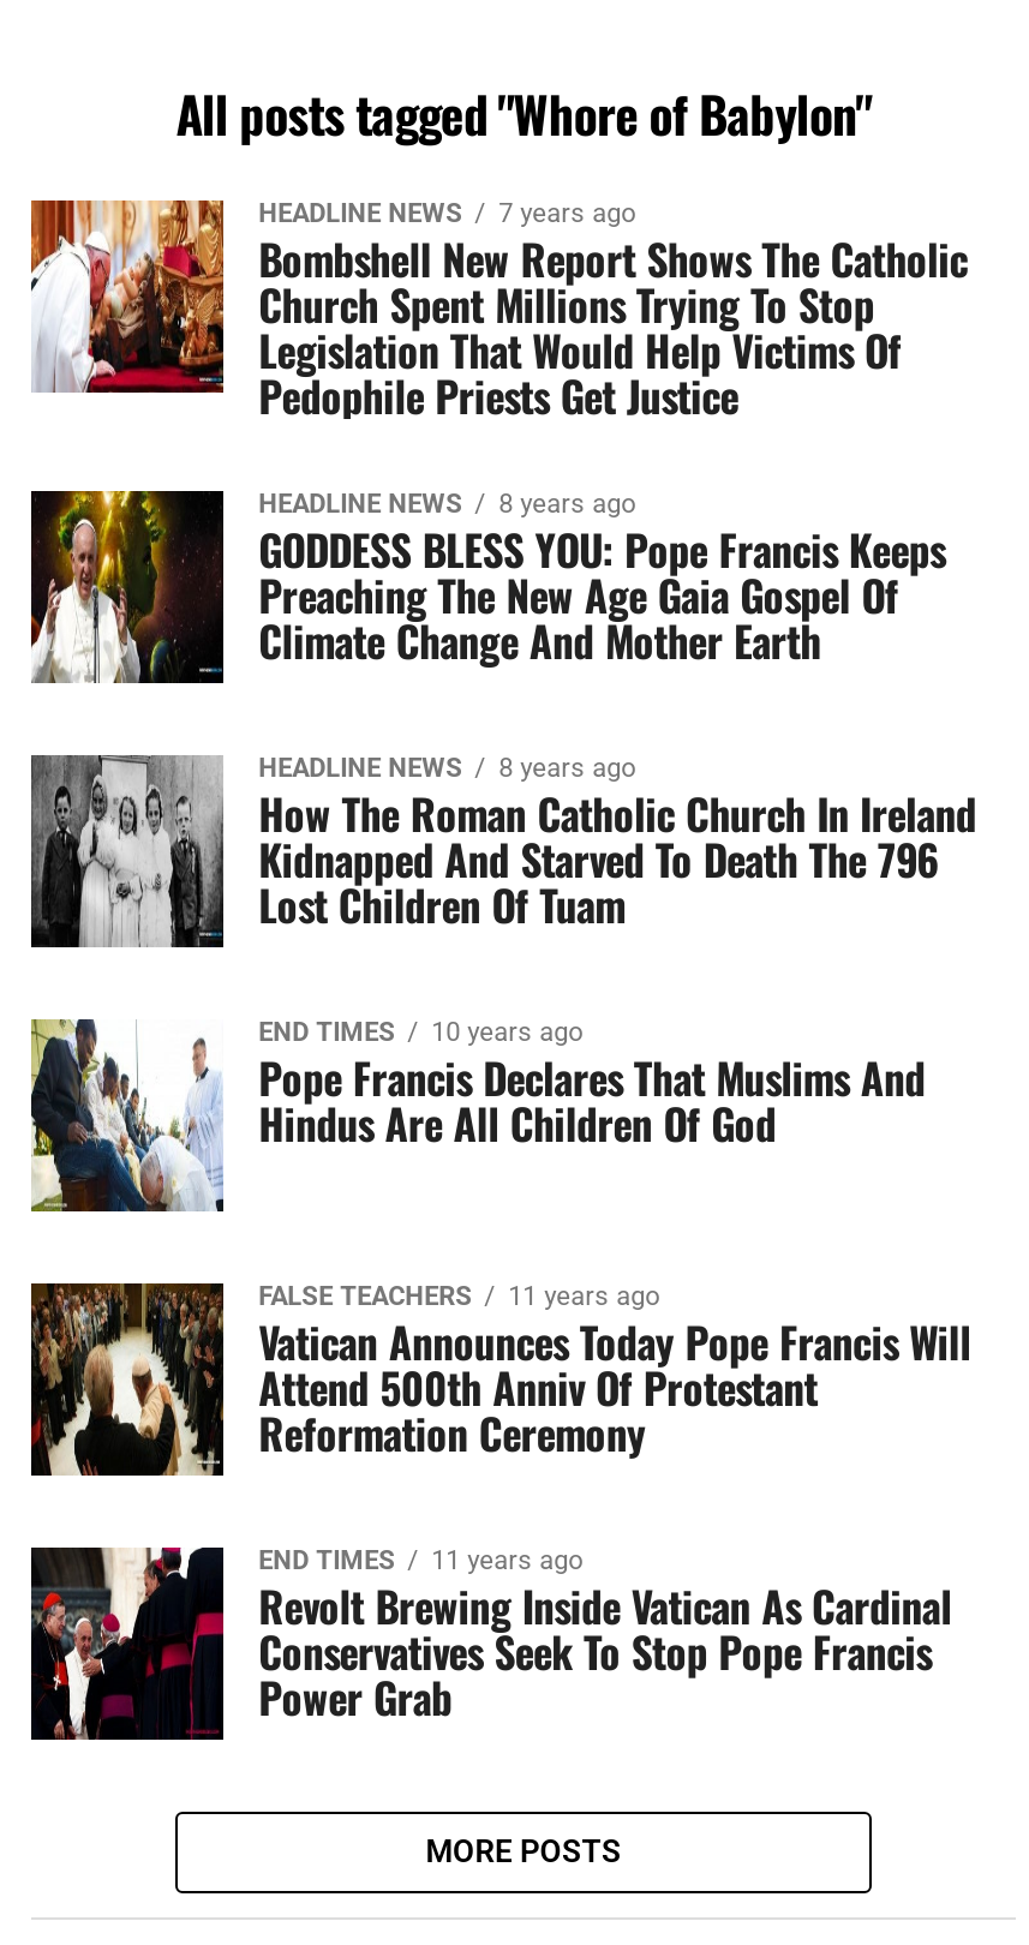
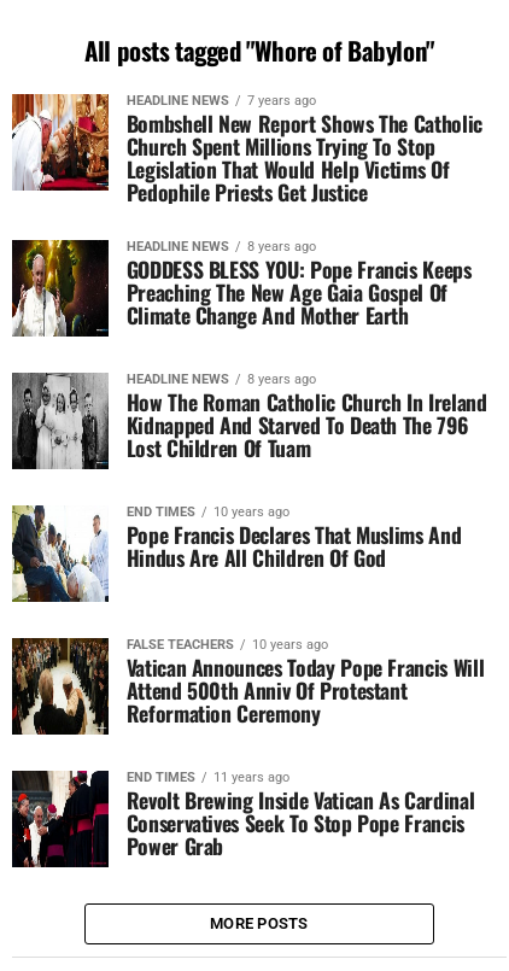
- FALSE TEACHERS 11 years ago
+ FALSE TEACHERS 10 years ago
